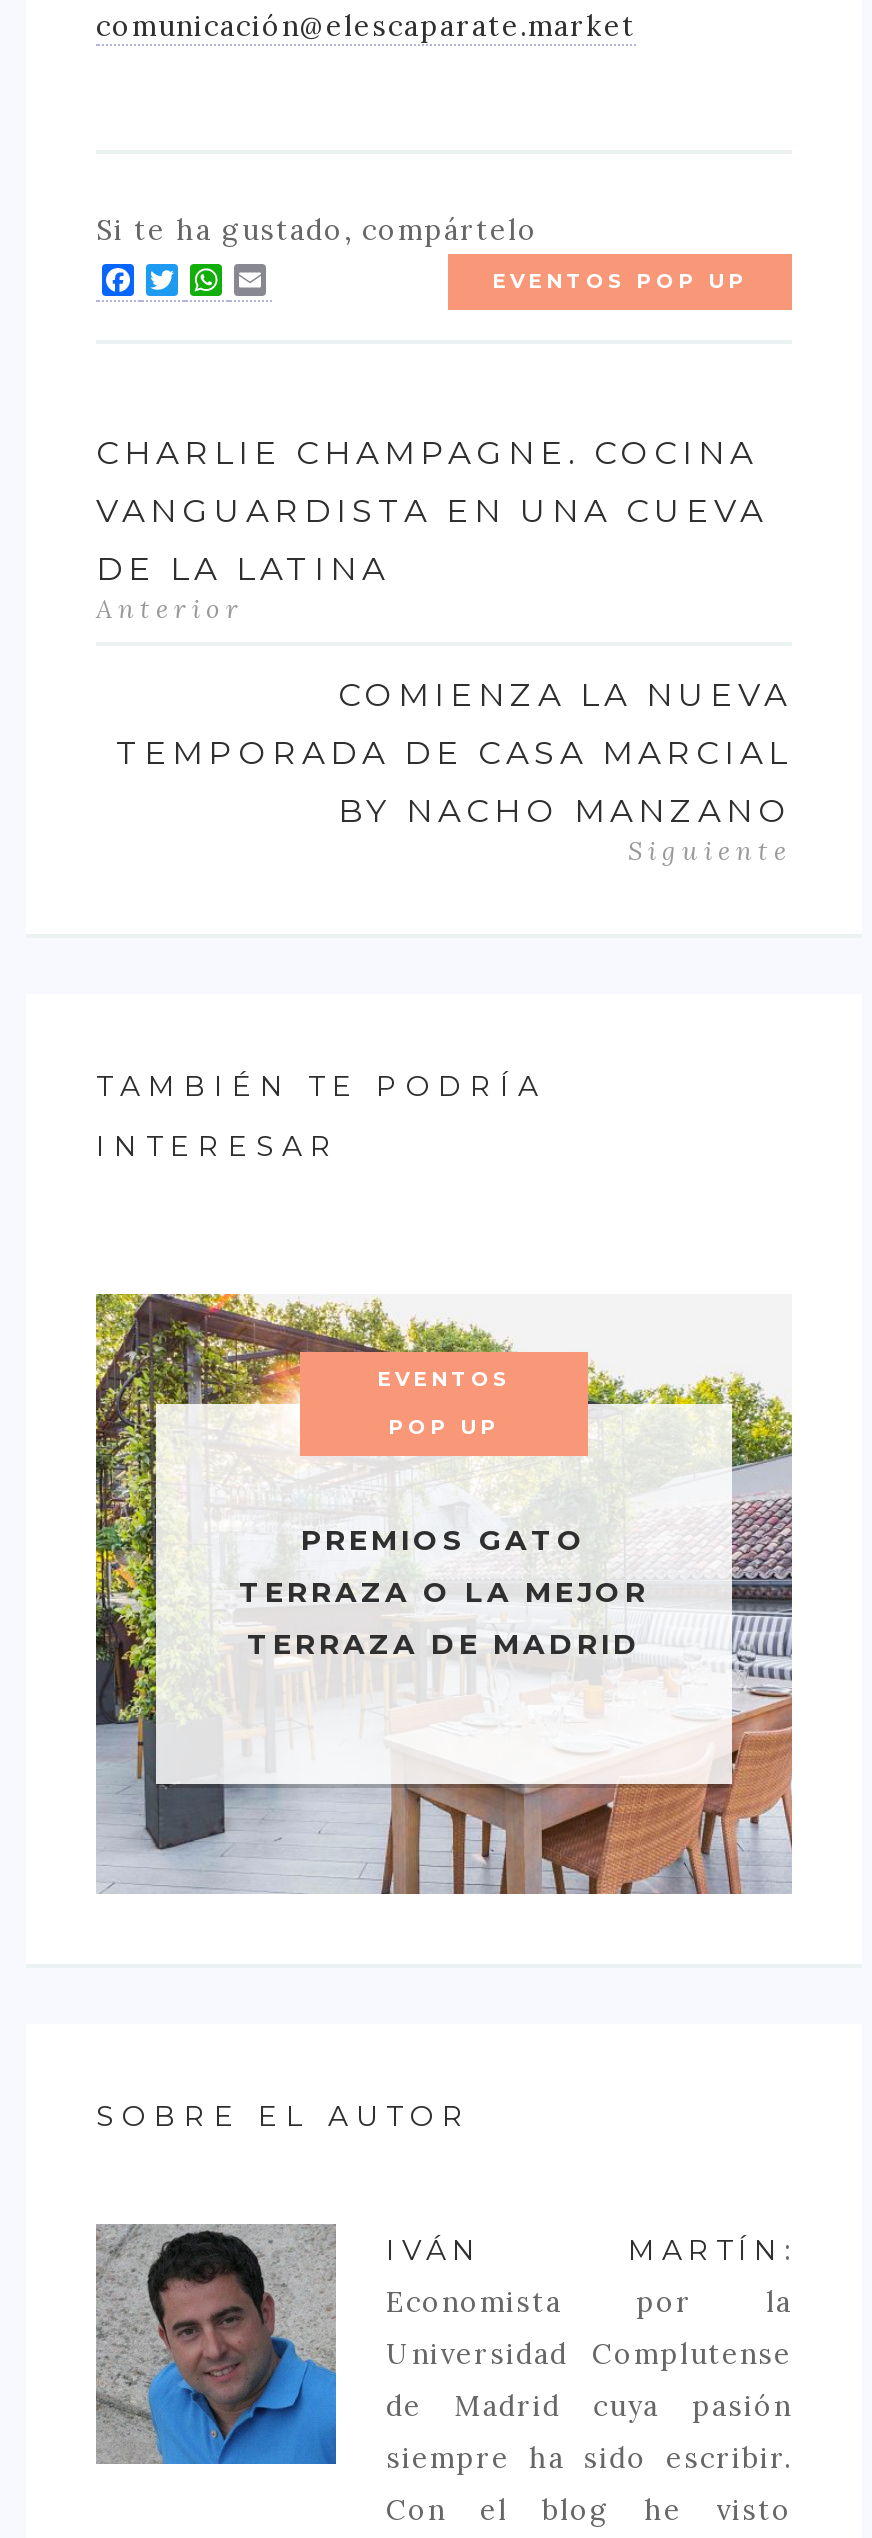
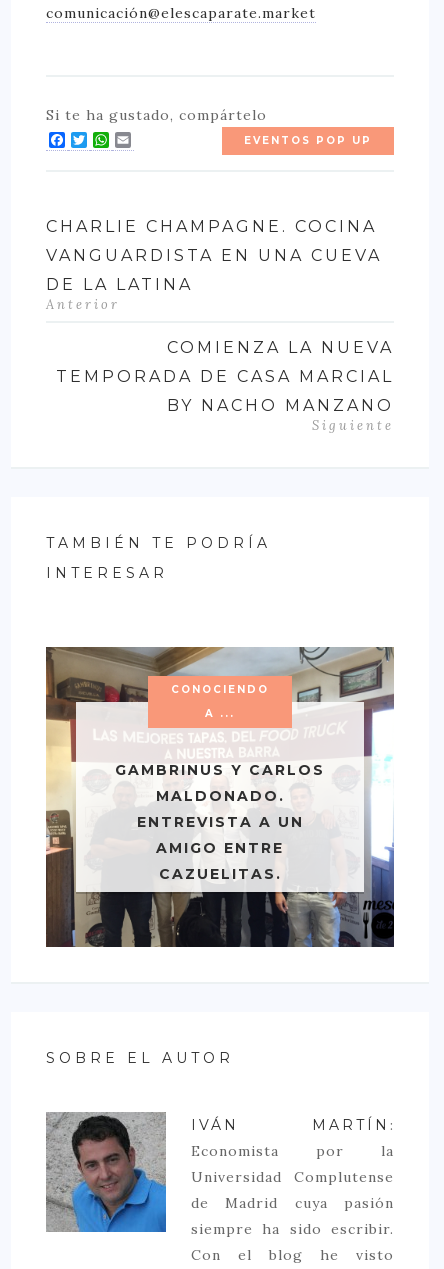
- [image]
- EVENTOS
+ [image]
+ CONOCIENDO

- POP UP
+ A ...

- PREMIOS GATO
- TERRAZA O LA MEJOR
- TERRAZA DE MADRID
+ GAMBRINUS Y CARLOS
+ MALDONADO.
+ ENTREVISTA A UN
+ AMIGO ENTRE
+ CAZUELITAS.
